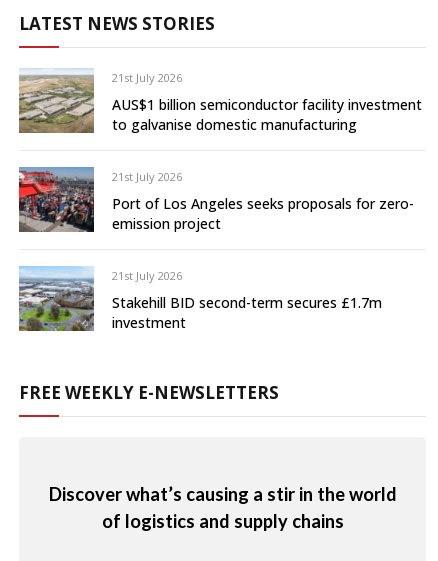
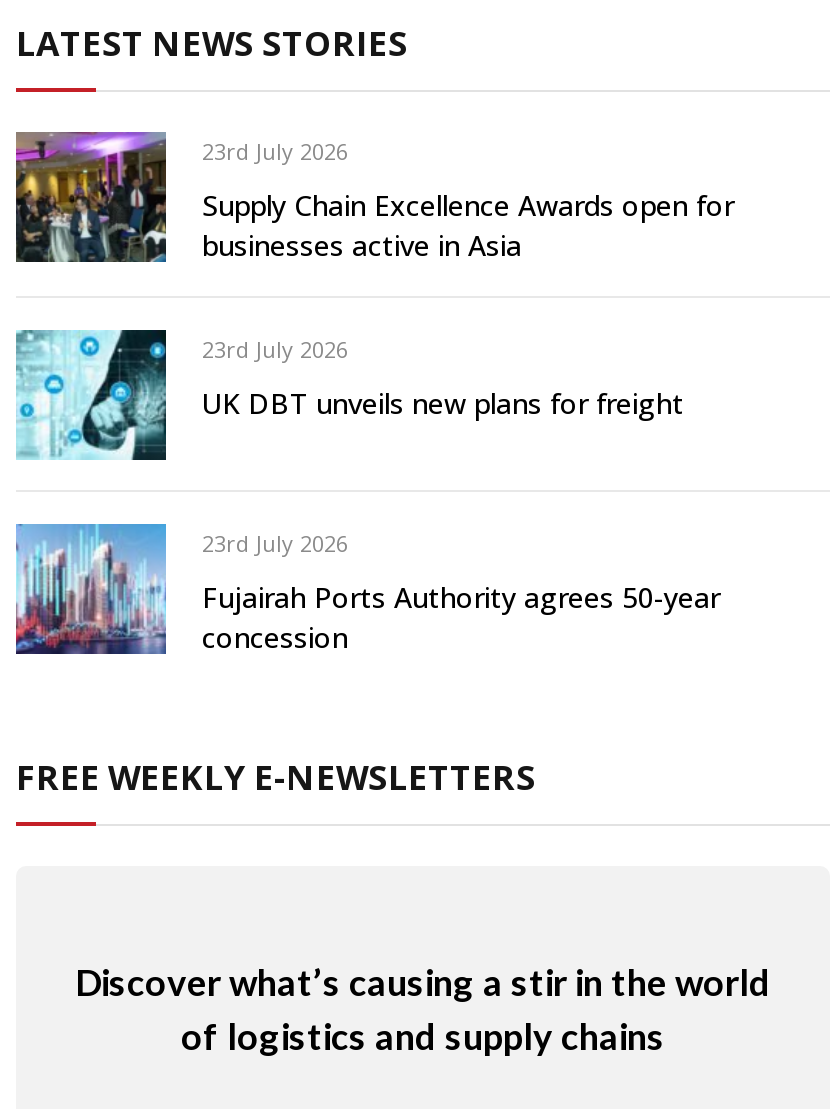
- [image]
- 21st July 2026
+ [image]
+ 23rd July 2026

- AUS$1 billion semiconductor facility investment
- to galvanise domestic manufacturing
+ Supply Chain Excellence Awards open for
+ businesses active in Asia

- [image]
- 21st July 2026
+ [image]
+ 23rd July 2026

- Port of Los Angeles seeks proposals for zero-
- emission project
+ UK DBT unveils new plans for freight

- [image]
- 21st July 2026
+ [image]
+ 23rd July 2026

- Stakehill BID second-term secures £1.7m
- investment
+ Fujairah Ports Authority agrees 50-year
+ concession
